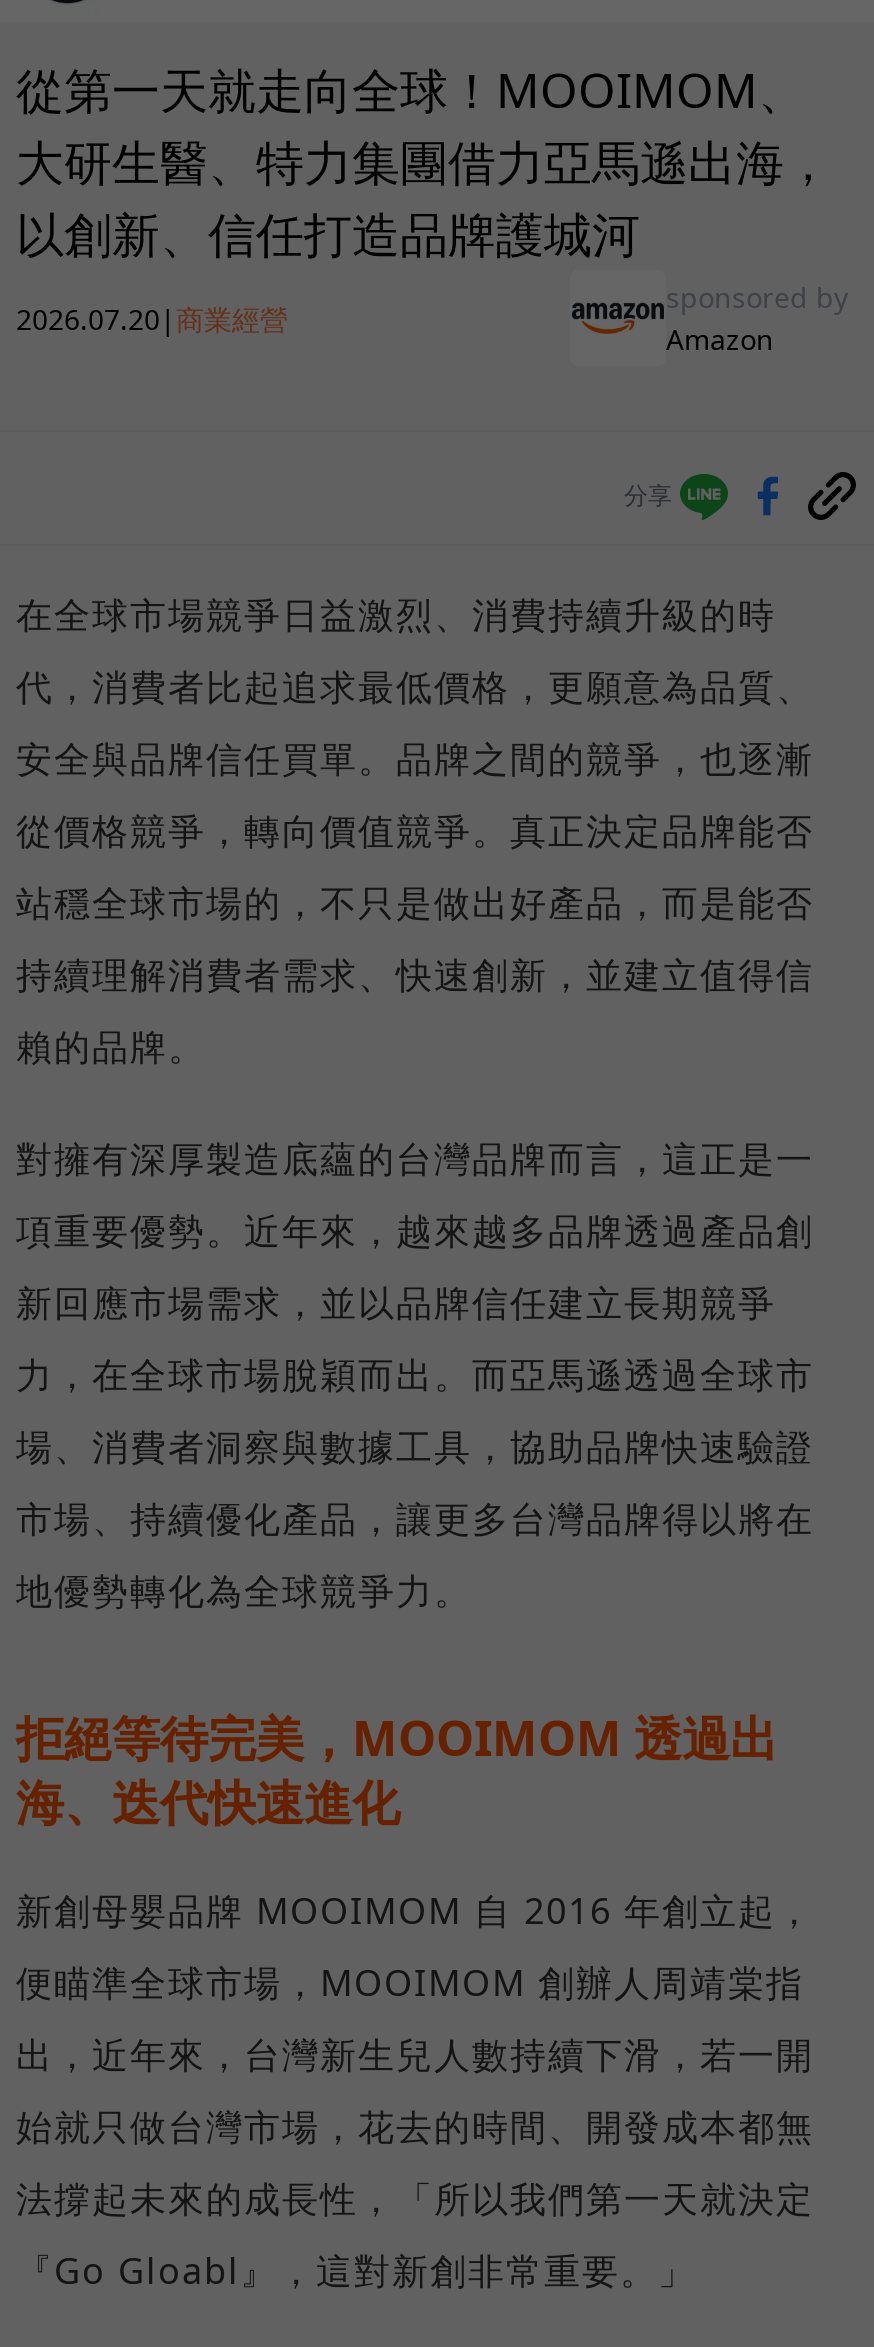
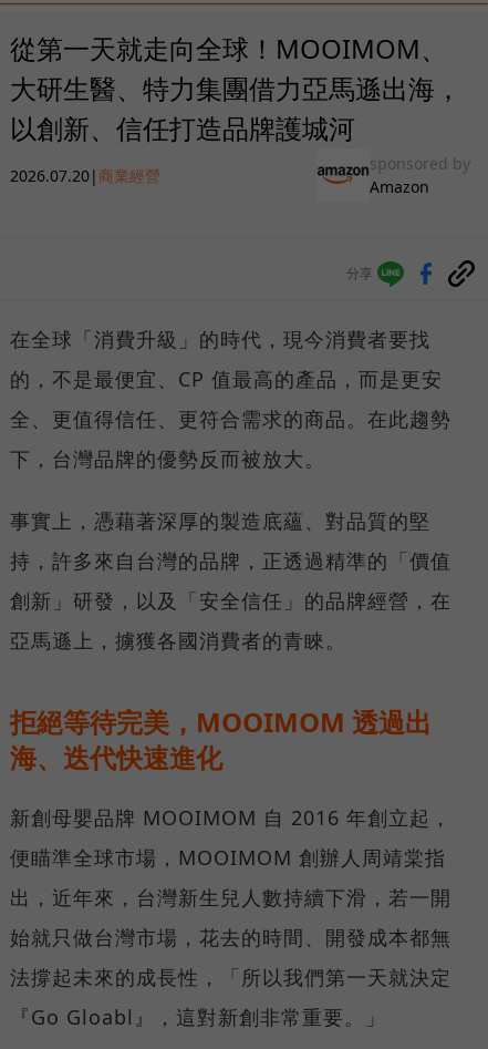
- 在全球市場競爭日益激烈、消費持續升級的時
- 代，消費者比起追求最低價格，更願意為品質、
- 安全與品牌信任買單。品牌之間的競爭，也逐漸
- 從價格競爭，轉向價值競爭。真正決定品牌能否
- 站穩全球市場的，不只是做出好產品，而是能否
- 持續理解消費者需求、快速創新，並建立值得信
- 賴的品牌。
- 對擁有深厚製造底蘊的台灣品牌而言，這正是一
- 項重要優勢。近年來，越來越多品牌透過產品創
- 新回應市場需求，並以品牌信任建立長期競爭
- 力，在全球市場脫穎而出。而亞馬遜透過全球市
- 場、消費者洞察與數據工具，協助品牌快速驗證
- 市場、持續優化產品，讓更多台灣品牌得以將在
- 地優勢轉化為全球競爭力。
+ 在全球「消費升級」的時代，現今消費者要找
+ 的，不是最便宜、CP 值最高的產品，而是更安
+ 全、更值得信任、更符合需求的商品。在此趨勢
+ 下，台灣品牌的優勢反而被放大。
+ 事實上，憑藉著深厚的製造底蘊、對品質的堅
+ 持，許多來自台灣的品牌，正透過精準的「價值
+ 創新」研發，以及「安全信任」的品牌經營，在
+ 亞馬遜上，擄獲各國消費者的青睞。
